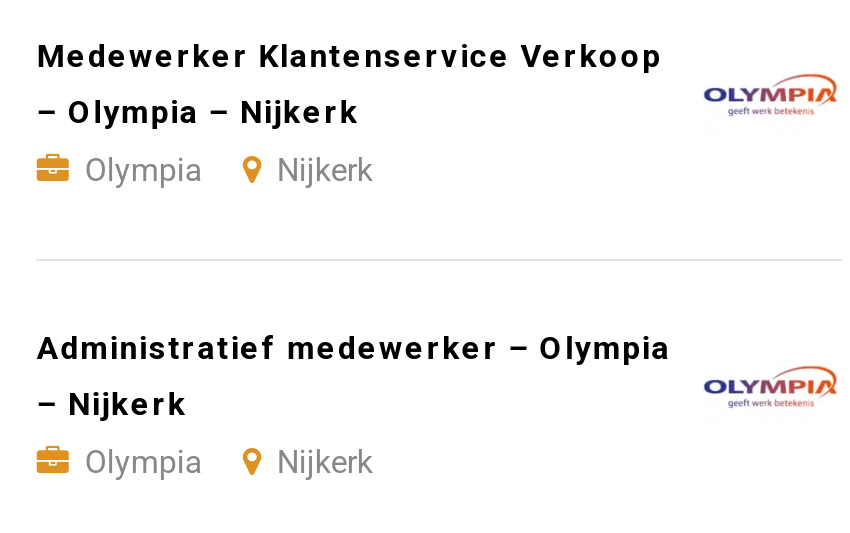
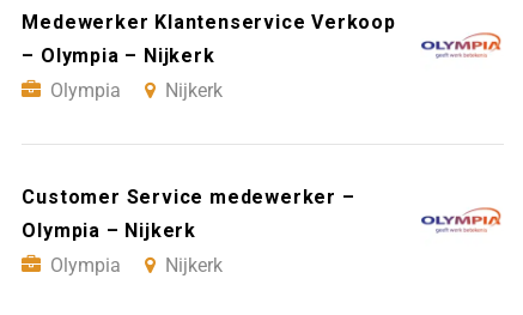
- Administratief medewerker – Olympia
+ Customer Service medewerker –

- – Nijkerk
+ Olympia – Nijkerk
